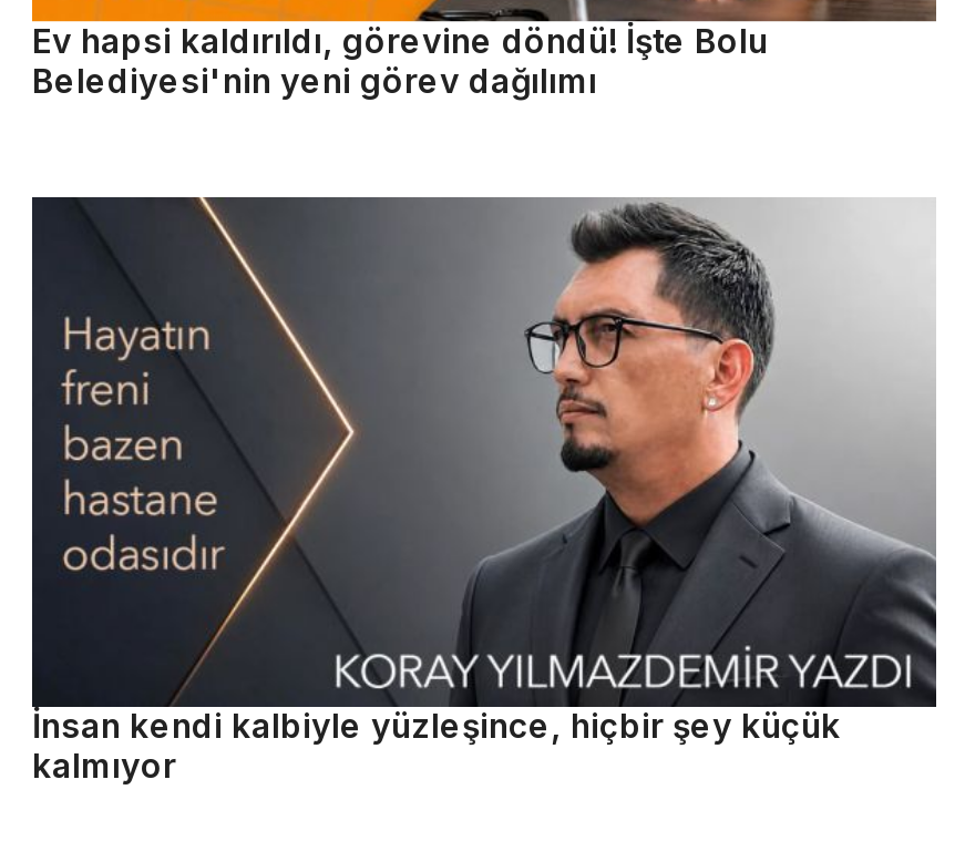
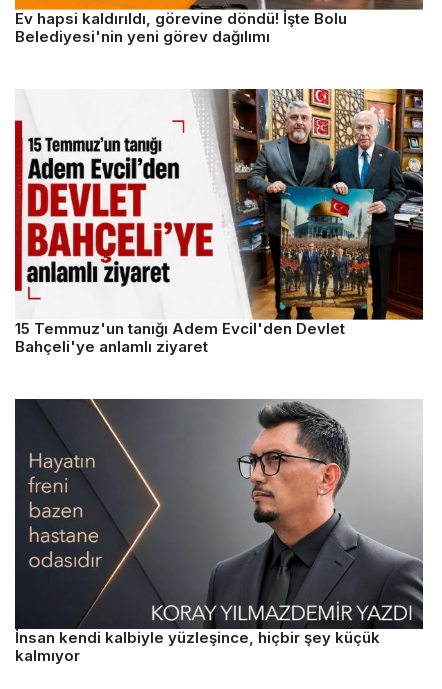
+ [image]
+ 15 Temmuz'un tanığı Adem Evcil'den Devlet
+ Bahçeli'ye anlamlı ziyaret
